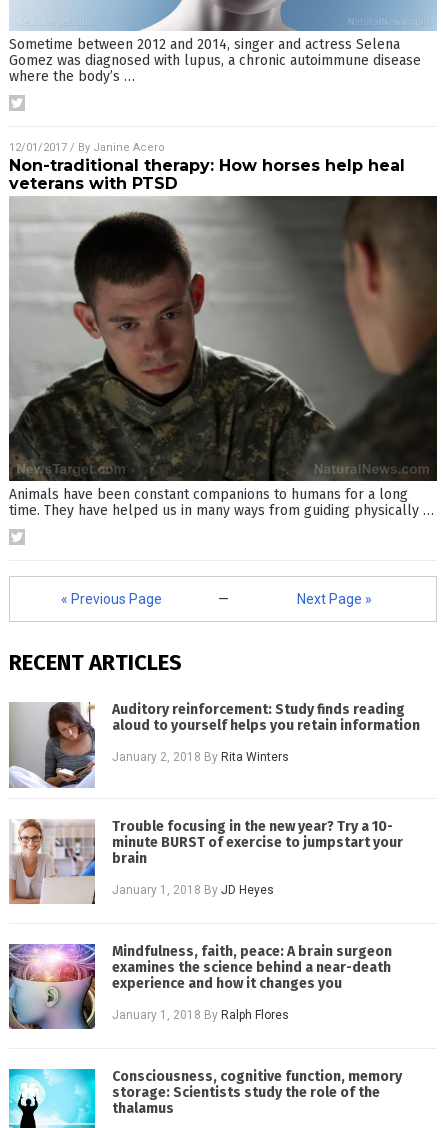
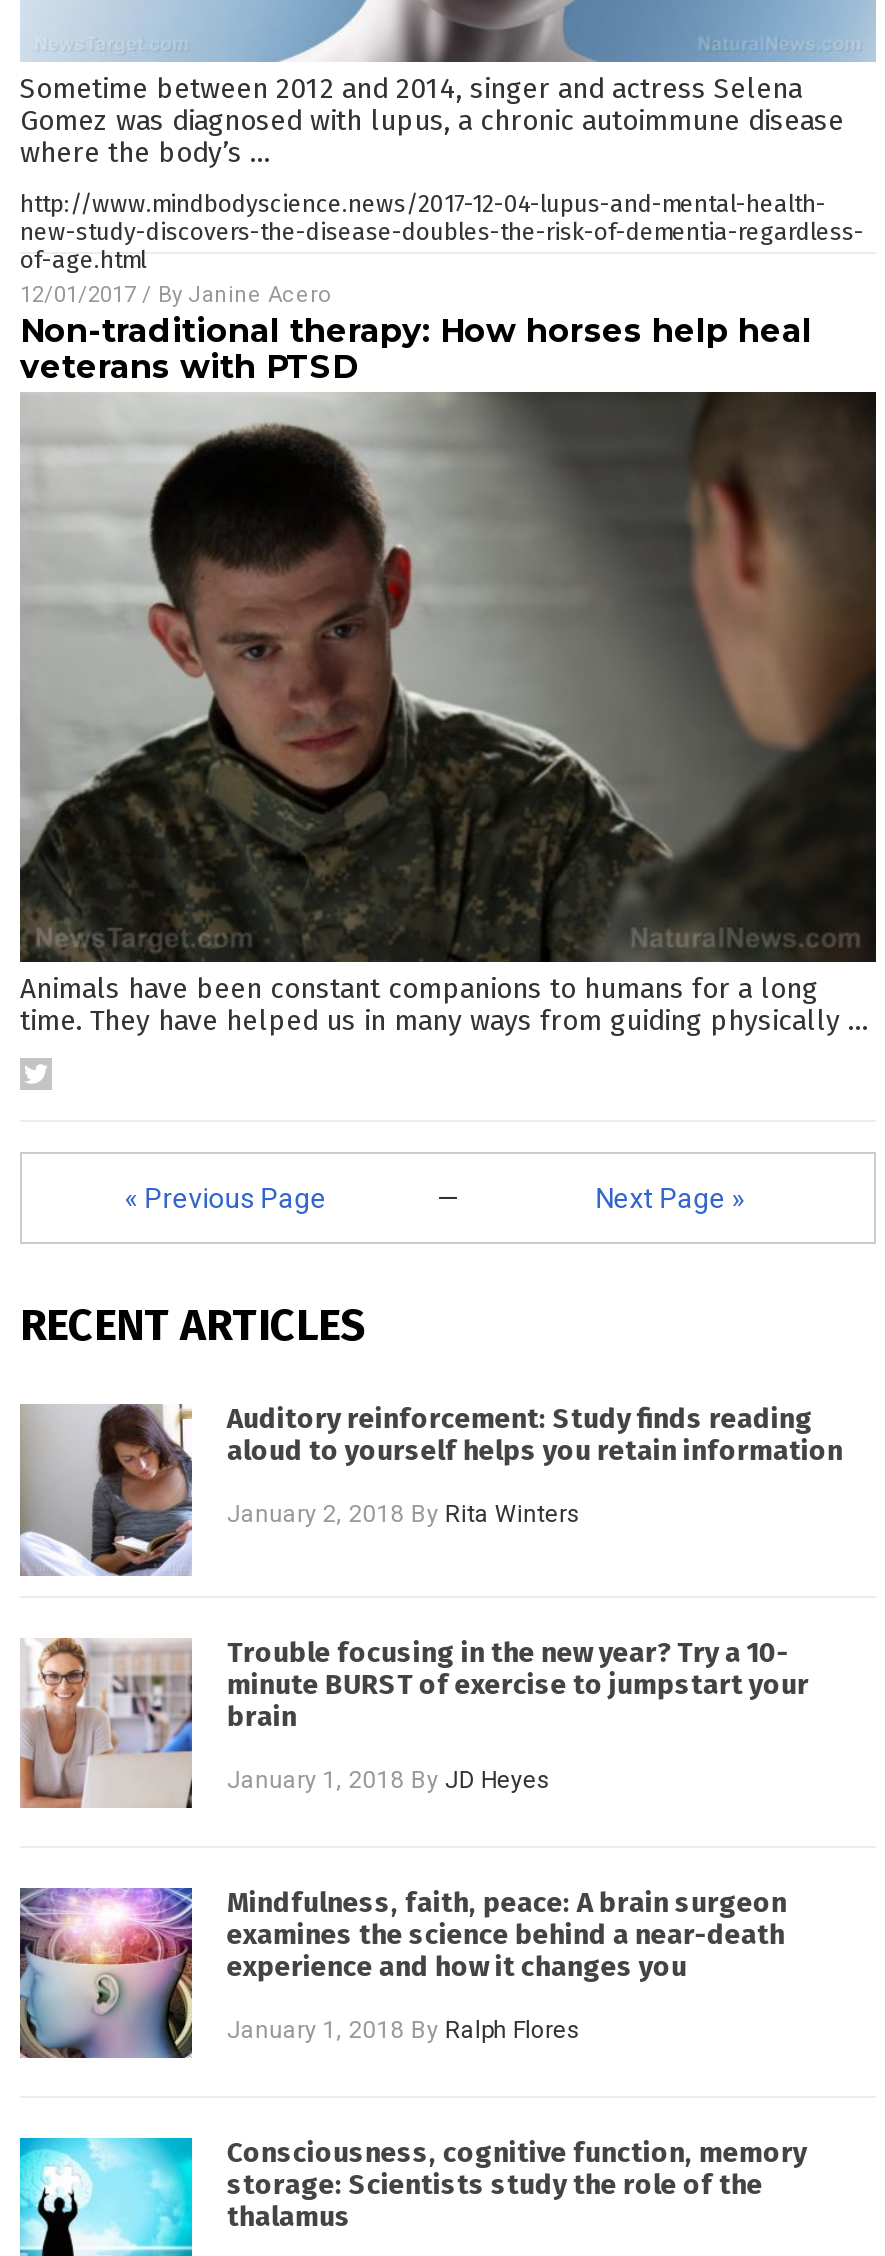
+ http://www.mindbodyscience.news/2017-12-04-lupus-and-mental-health-
+ new-study-discovers-the-disease-doubles-the-risk-of-dementia-regardless-
+ of-age.html
